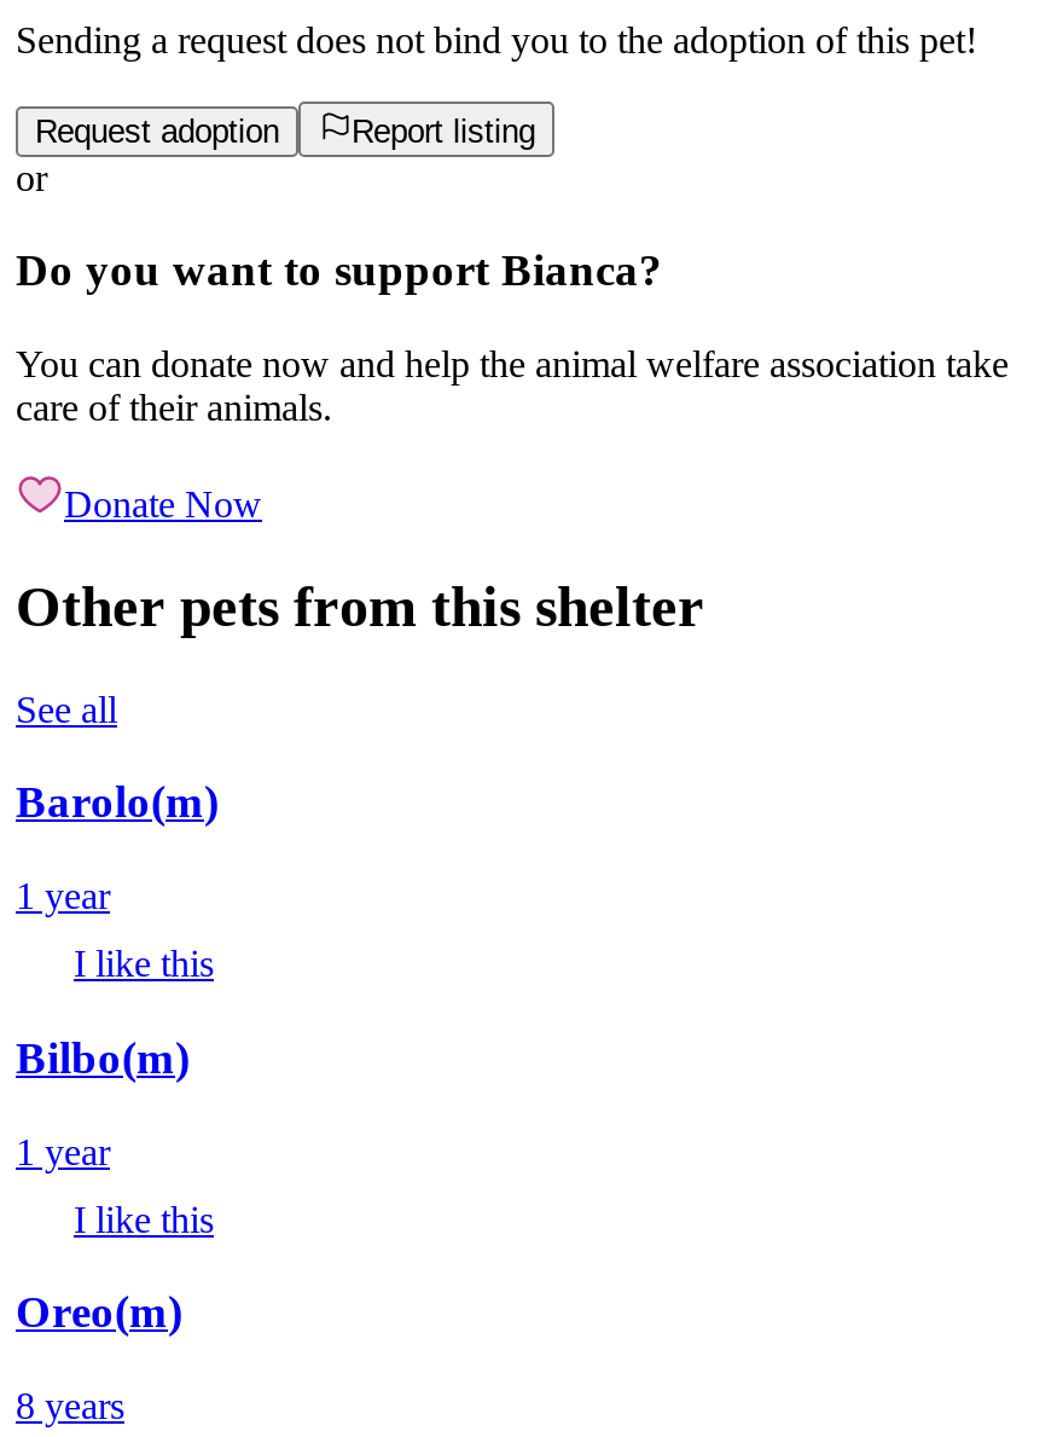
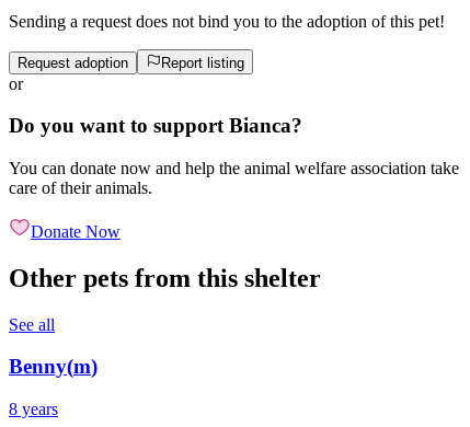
- Barolo(m)
- 1 year
- I like this
- Bilbo(m)
- 1 year
- I like this
- Oreo(m)
+ Benny(m)
